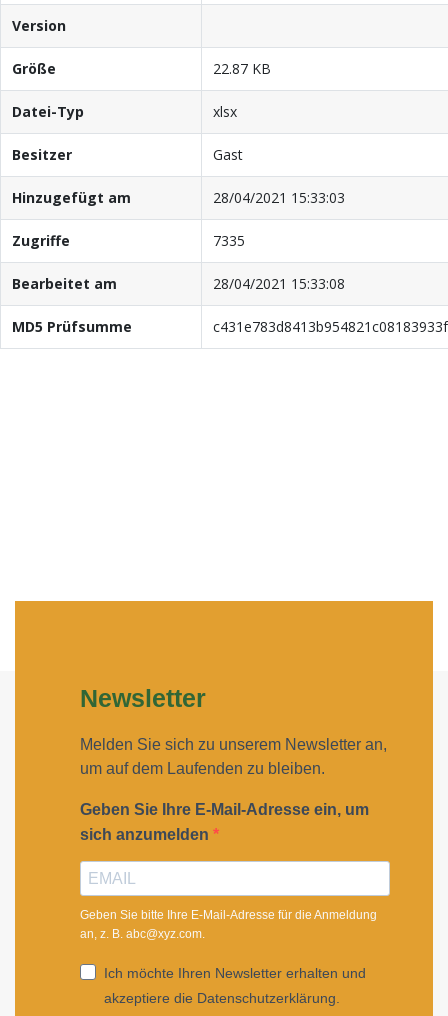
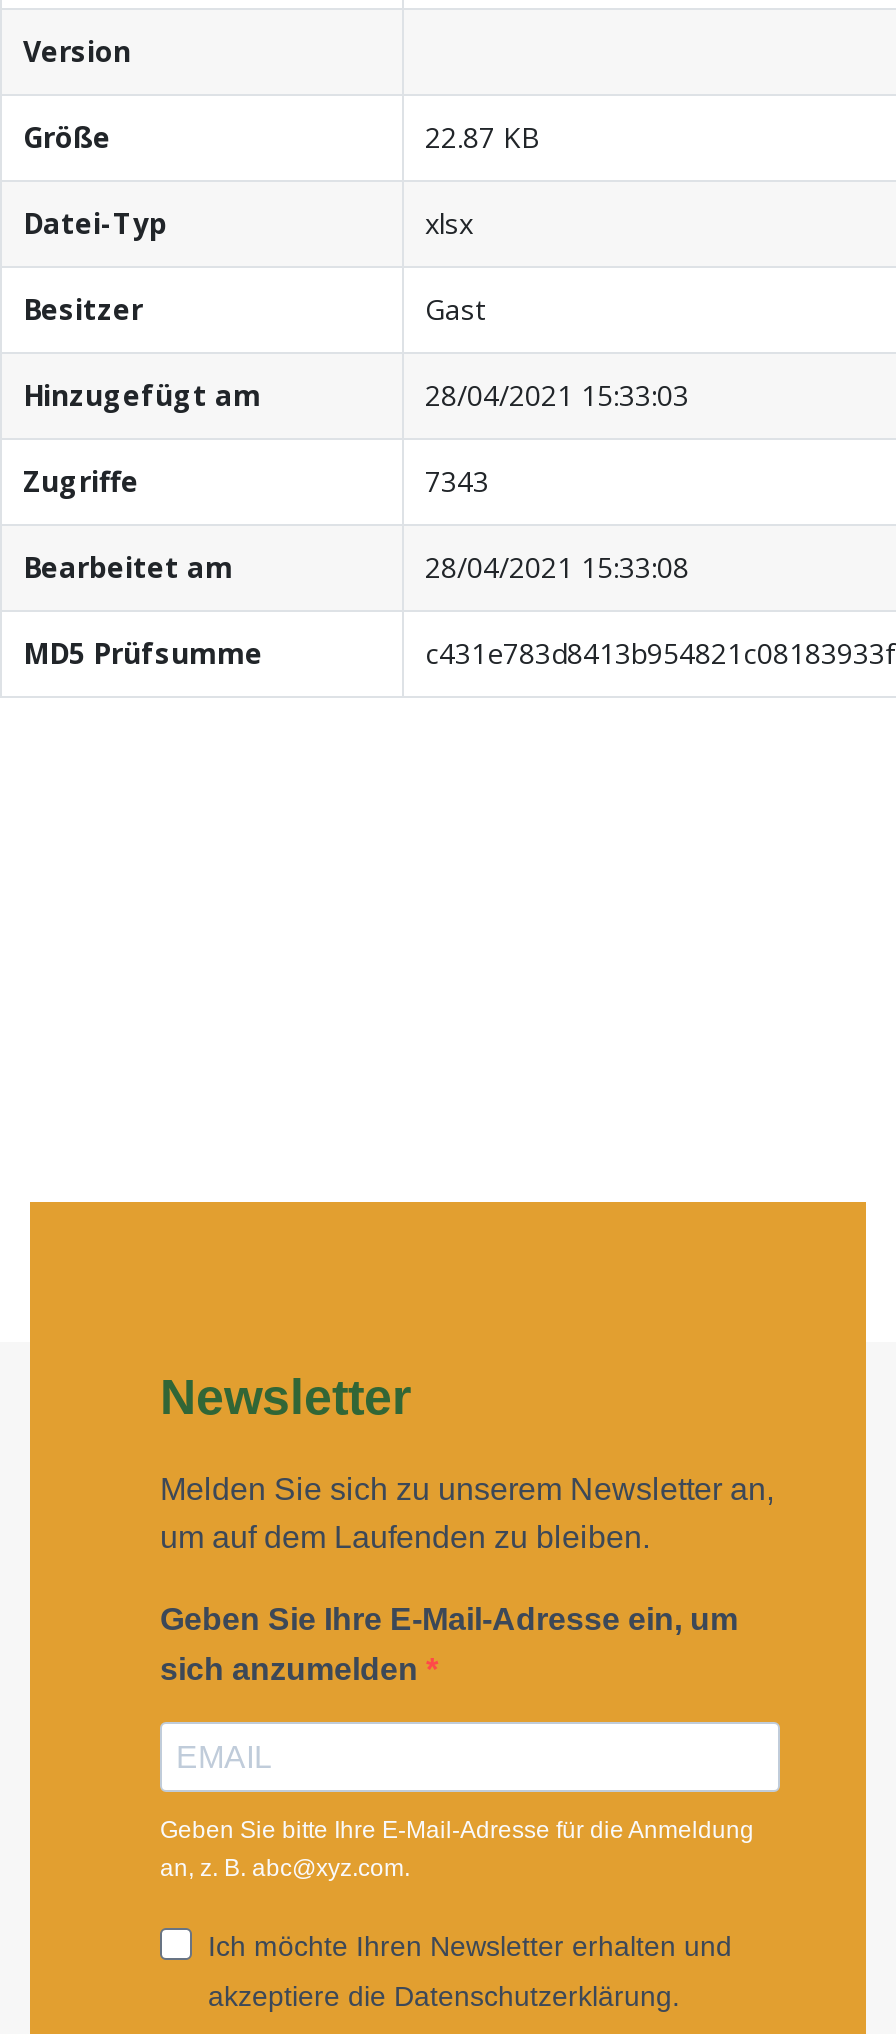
- 7335
+ 7343
